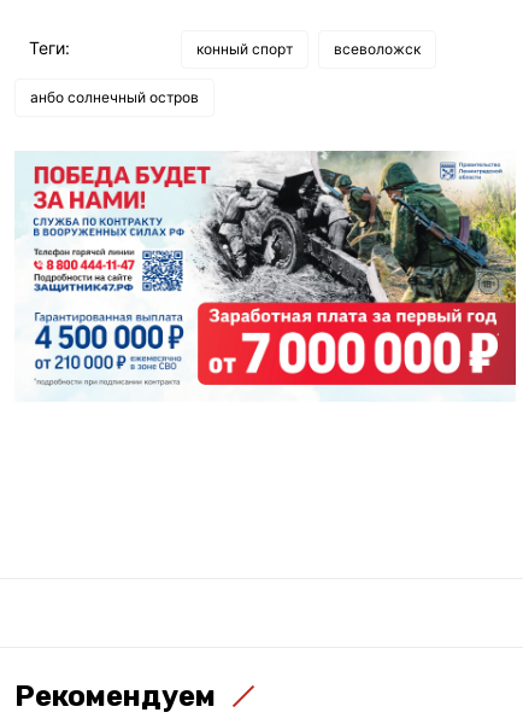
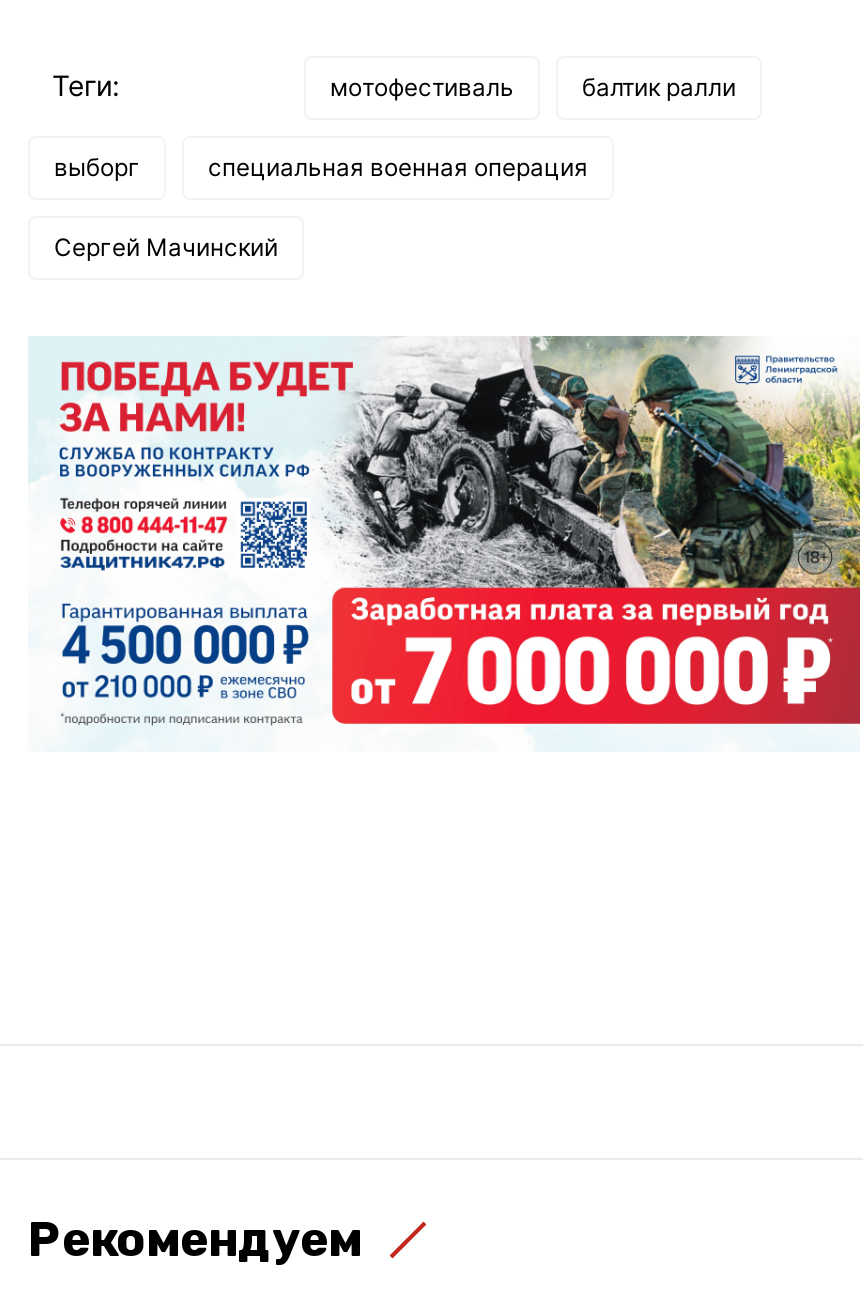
- конный спорт
- всеволожск
- анбо солнечный остров
+ мотофестиваль
+ балтик ралли
+ выборг
+ специальная военная операция
+ Сергей Мачинский
